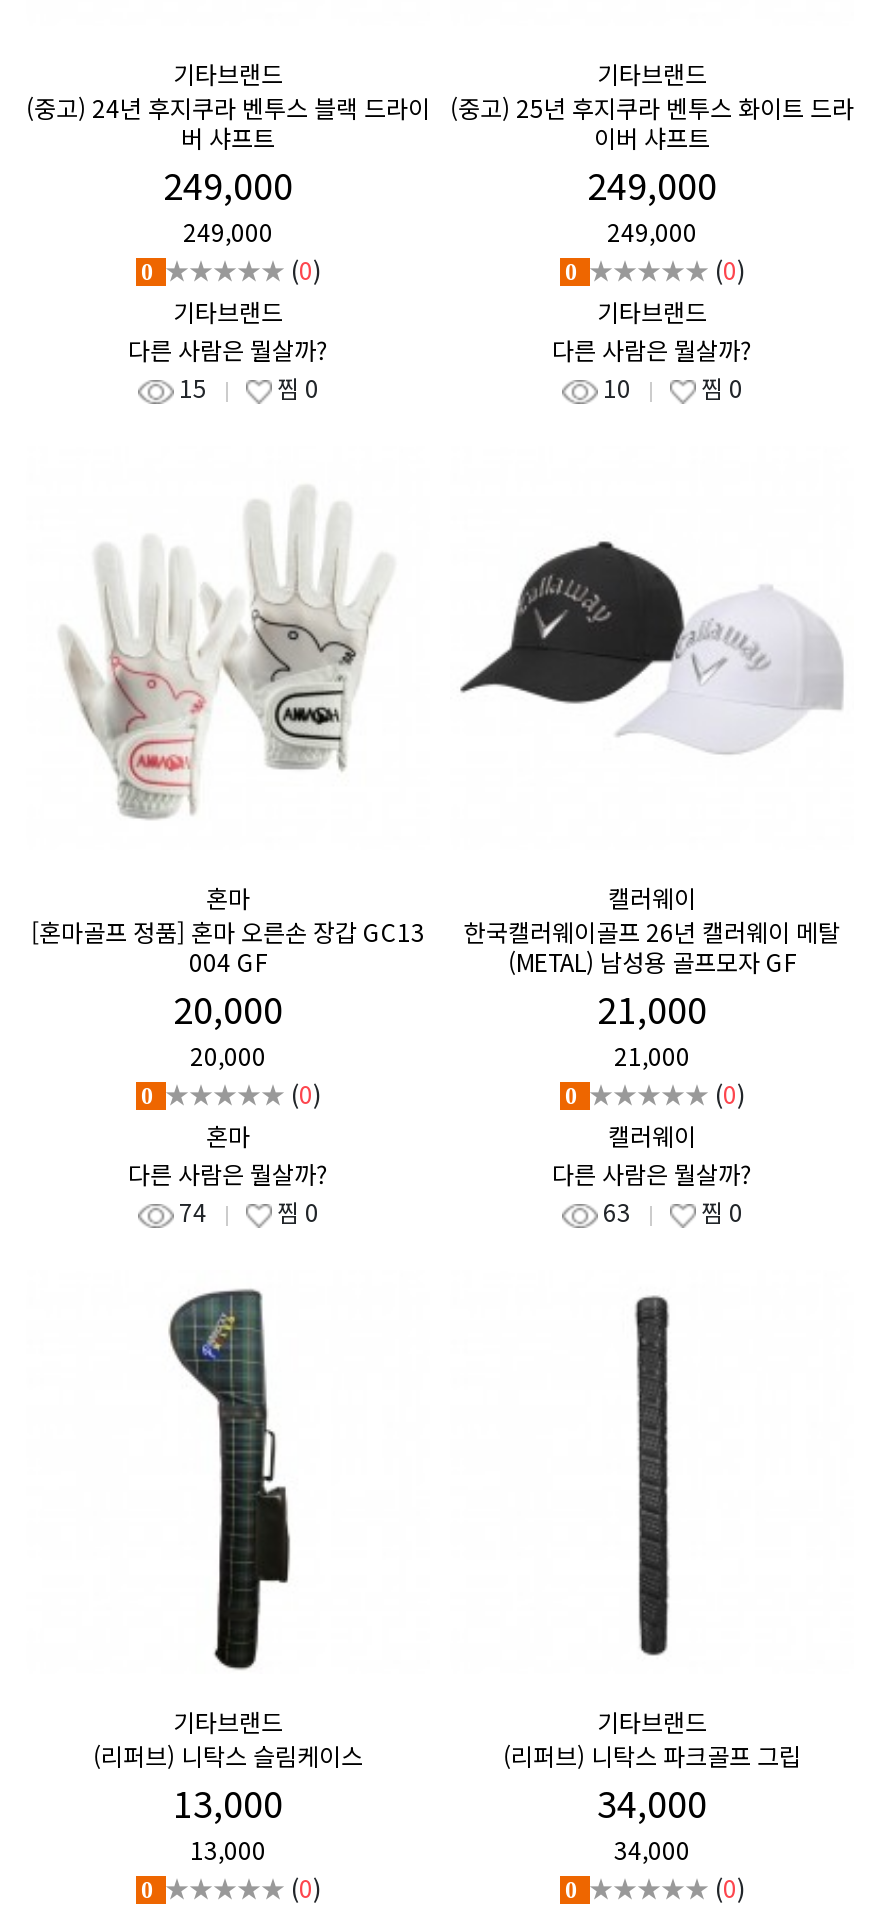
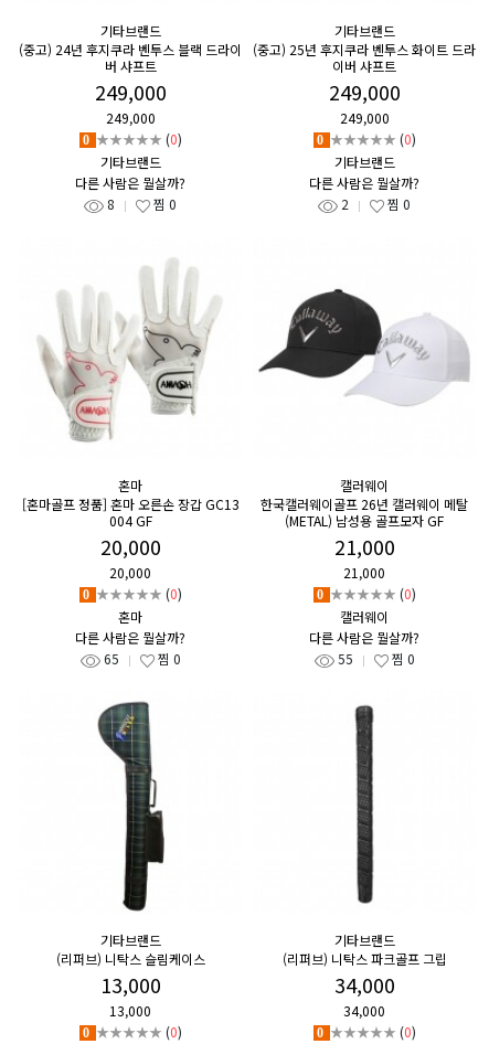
- 15 찜 0
+ 8 찜 0

- 10 찜 0
+ 2 찜 0

- 74 찜 0
+ 65 찜 0

- 63 찜 0
+ 55 찜 0
